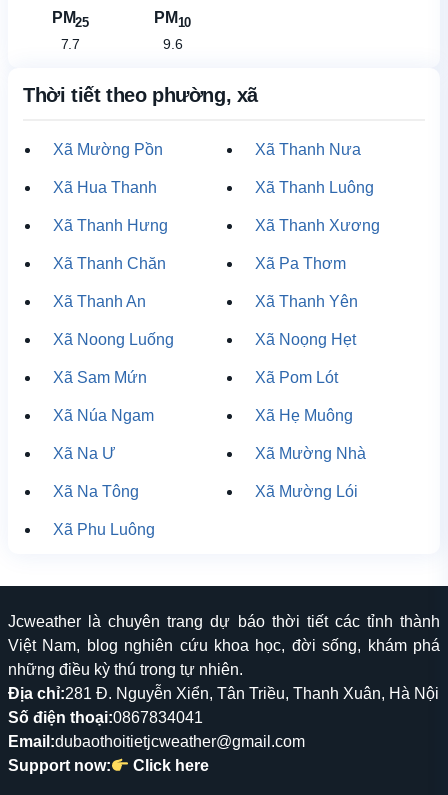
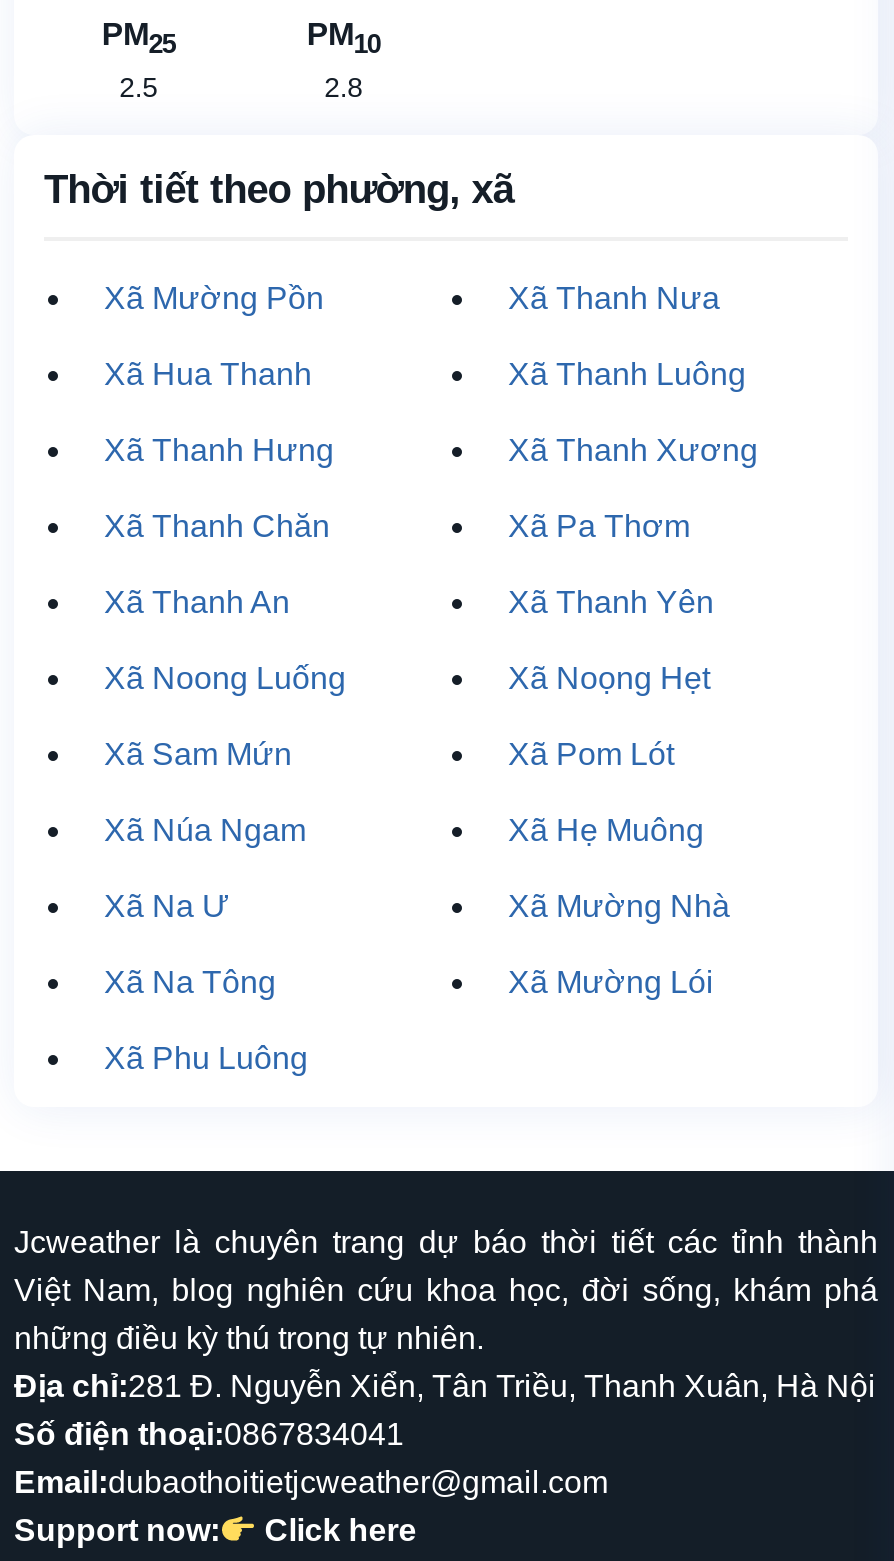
- 7.7
+ 2.5

- 9.6
+ 2.8
